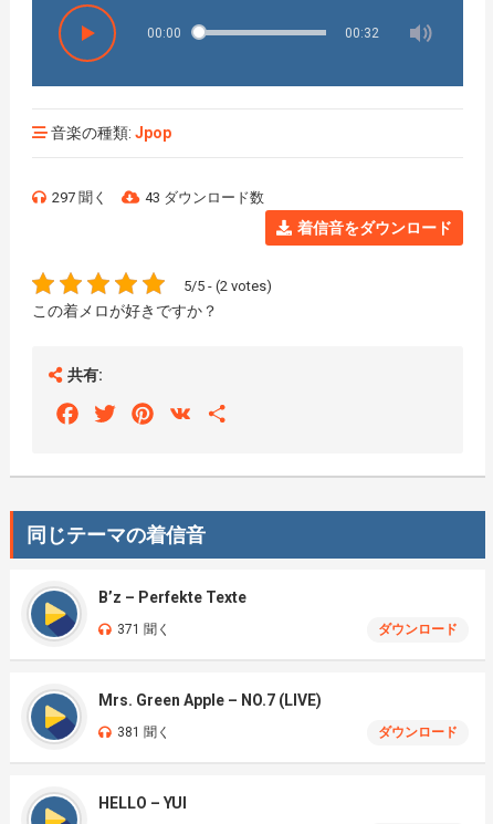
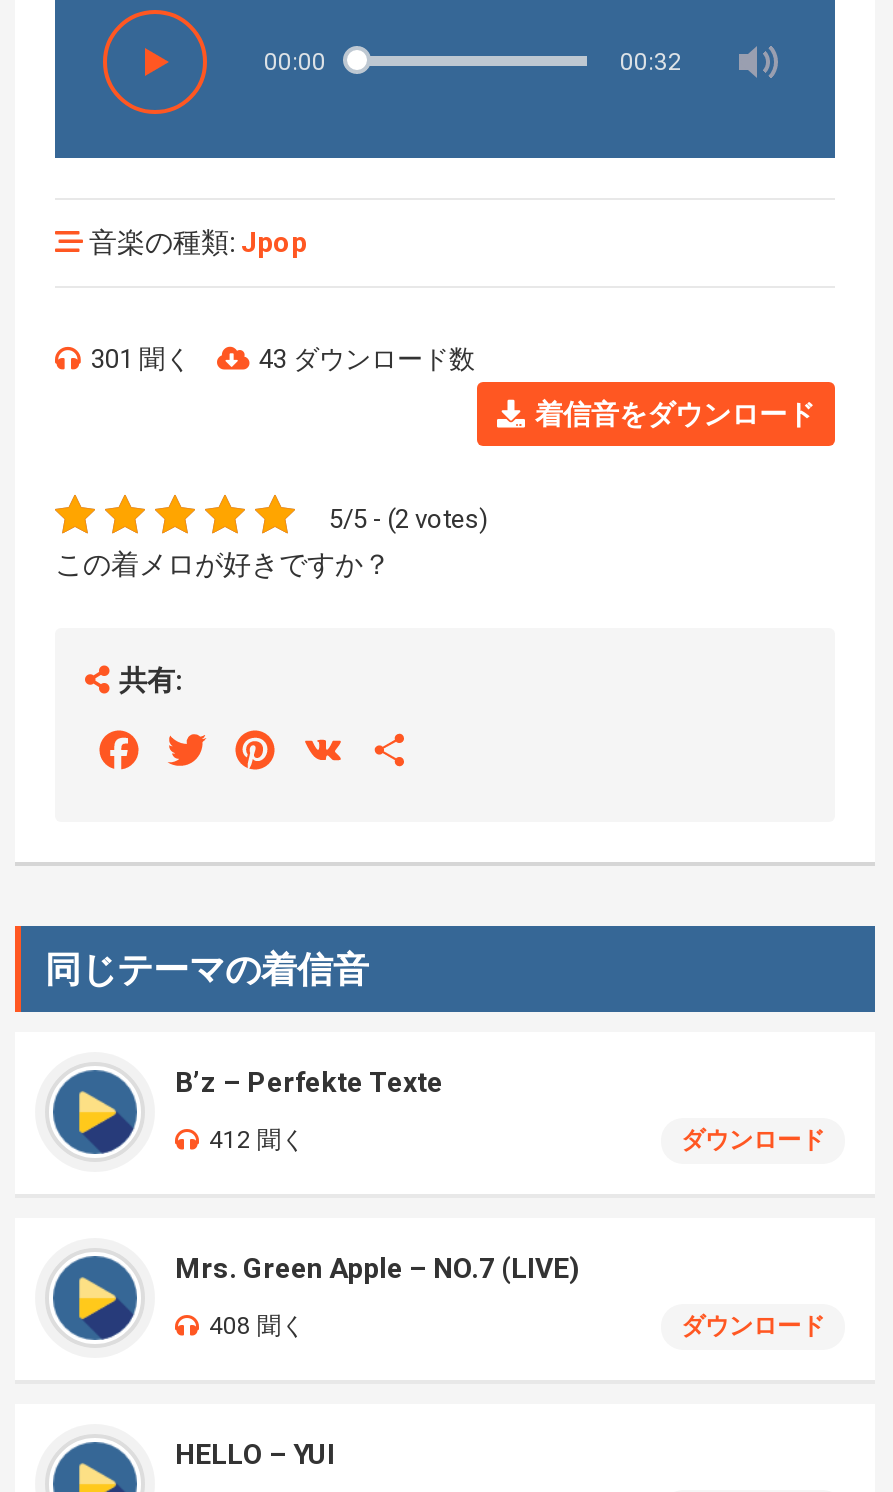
- 297 聞く
+ 301 聞く

- 371 聞く
+ 412 聞く

- 381 聞く
+ 408 聞く
